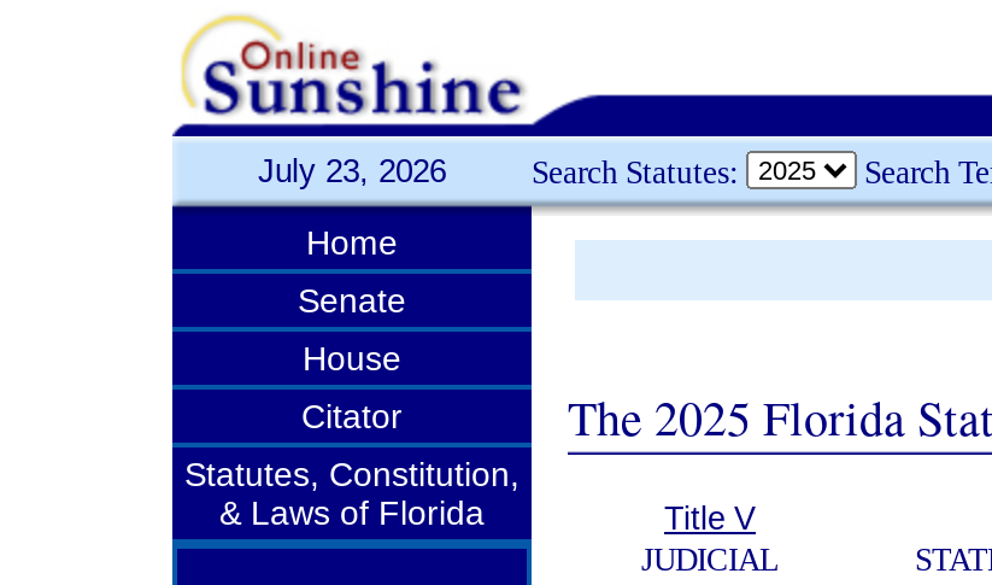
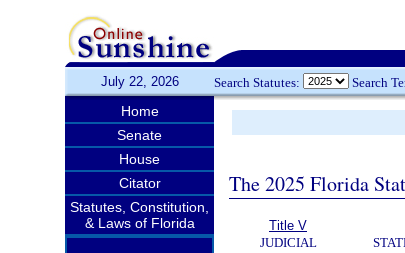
- July 23, 2026
+ July 22, 2026
